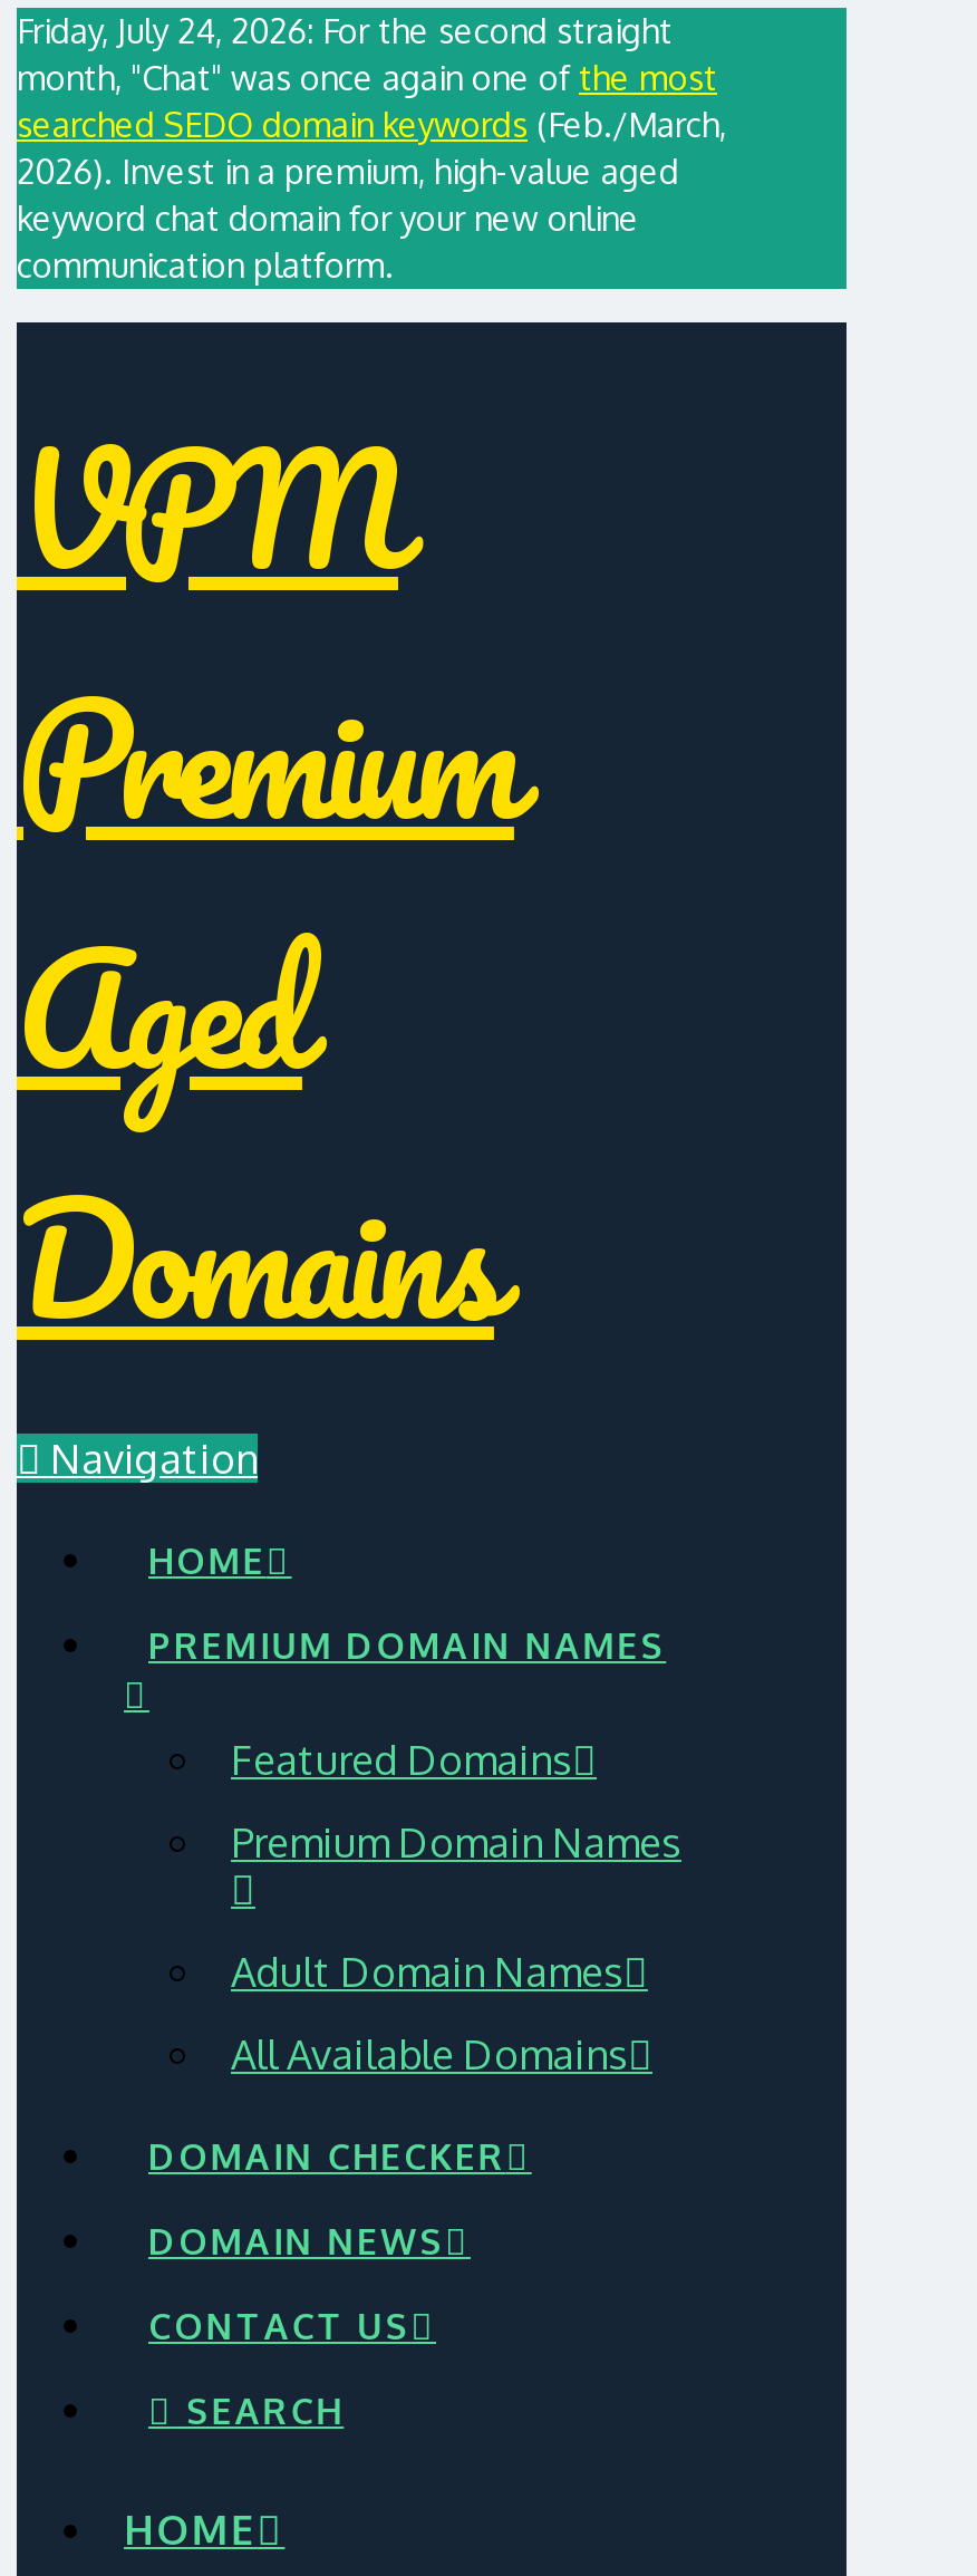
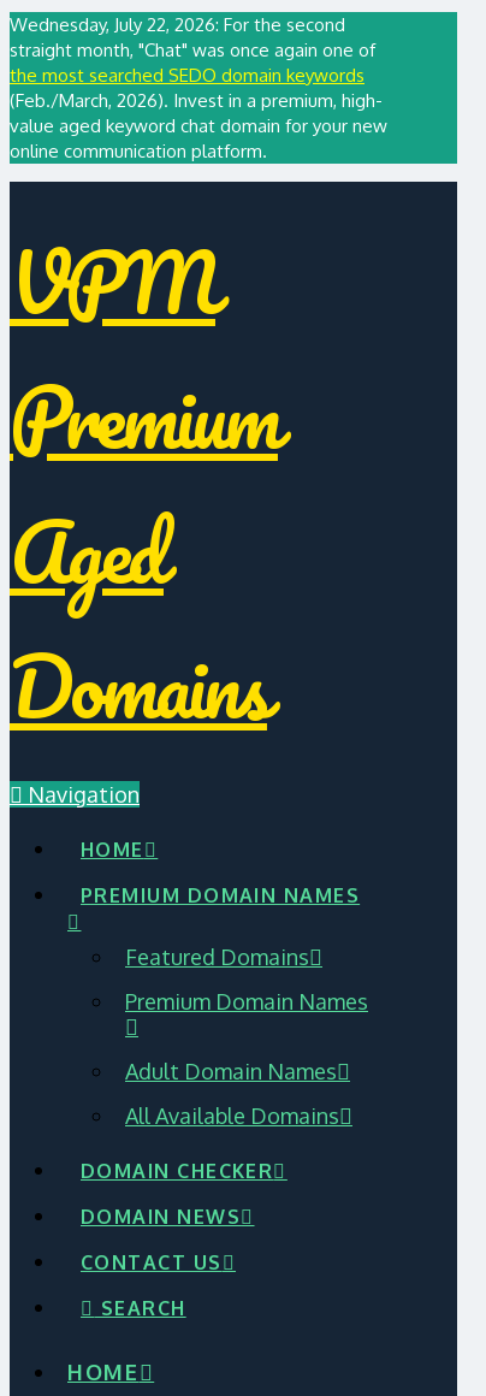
- Friday, July 24, 2026: For the second straight
- month, "Chat" was once again one of the most
- searched SEDO domain keywords (Feb./March,
- 2026). Invest in a premium, high-value aged
- keyword chat domain for your new online
- communication platform.
+ Wednesday, July 22, 2026: For the second
+ straight month, "Chat" was once again one of
+ the most searched SEDO domain keywords
+ (Feb./March, 2026). Invest in a premium, high-
+ value aged keyword chat domain for your new
+ online communication platform.
